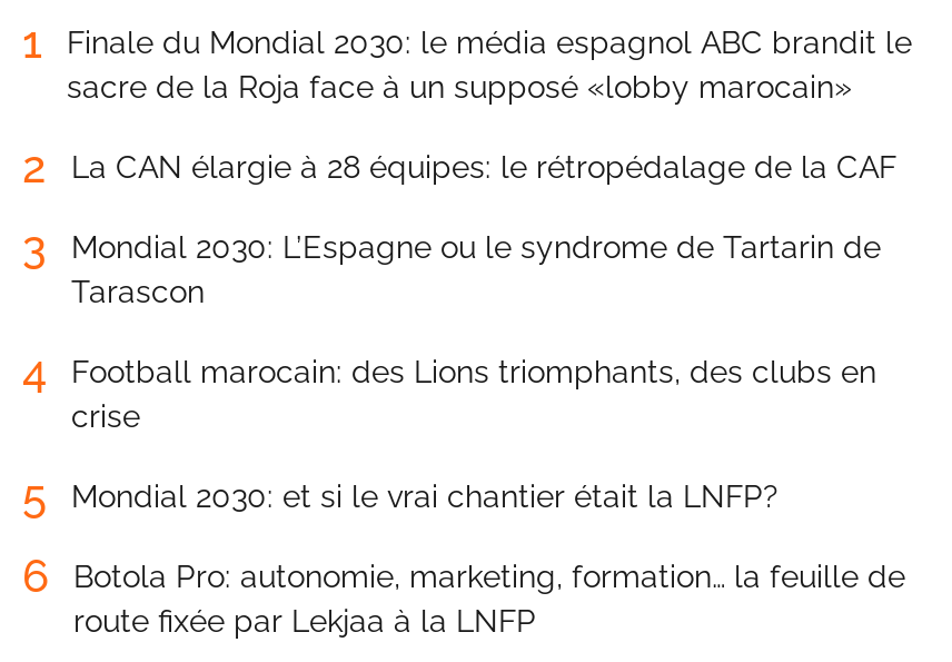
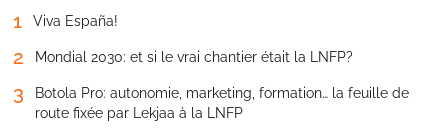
- Finale du Mondial 2030: le média espagnol ABC brandit le
- sacre de la Roja face à un supposé «lobby marocain»
+ Viva España!

- La CAN élargie à 28 équipes: le rétropédalage de la CAF
- 3
- Mondial 2030: L’Espagne ou le syndrome de Tartarin de
- Tarascon
- 4
- Football marocain: des Lions triomphants, des clubs en
- crise
- 5

- 6 Botola Pro: autonomie, marketing, formation… la feuille de
+ 3 Botola Pro: autonomie, marketing, formation… la feuille de
